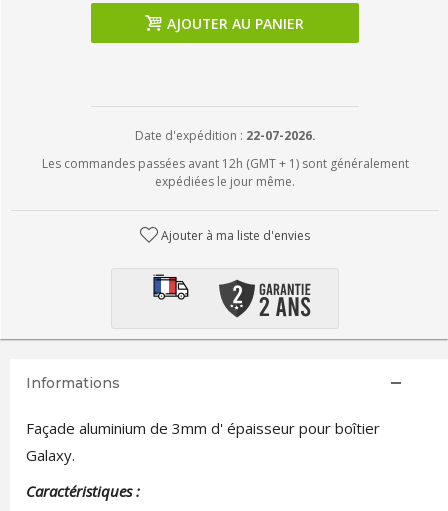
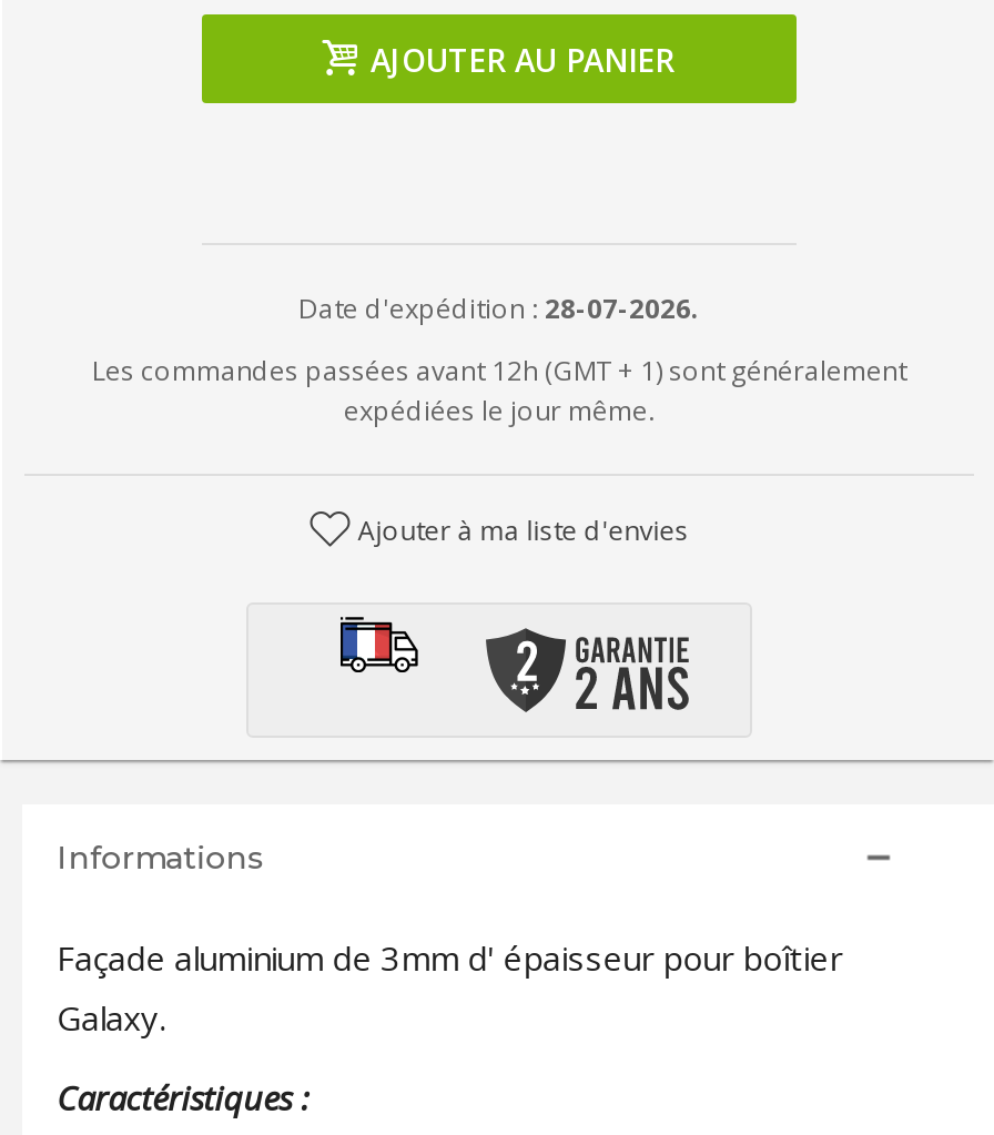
- Date d'expédition : 22-07-2026.
+ Date d'expédition : 28-07-2026.
